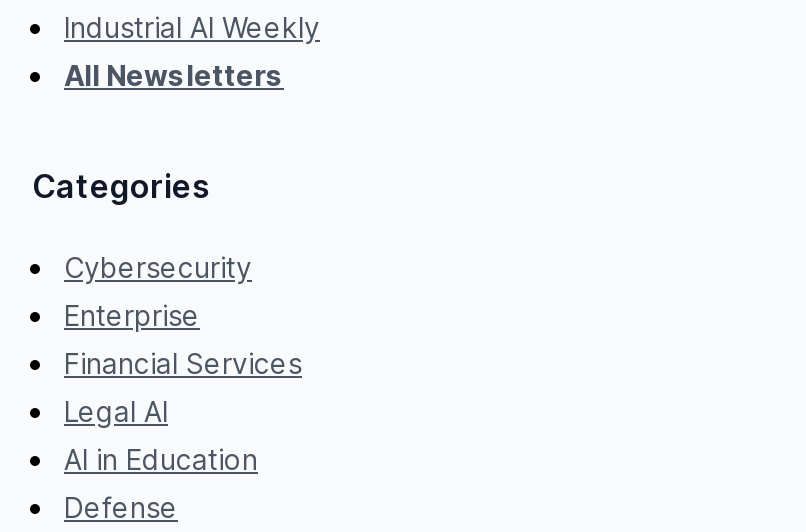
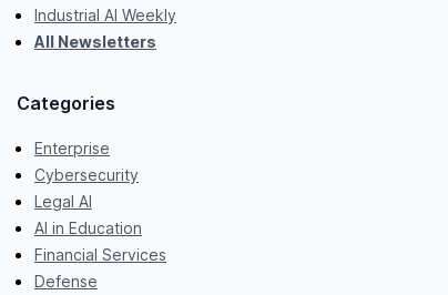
moved down: Cybersecurity

moved up: Enterprise

moved down: Financial Services

moved up: Legal AI | AI in Education
